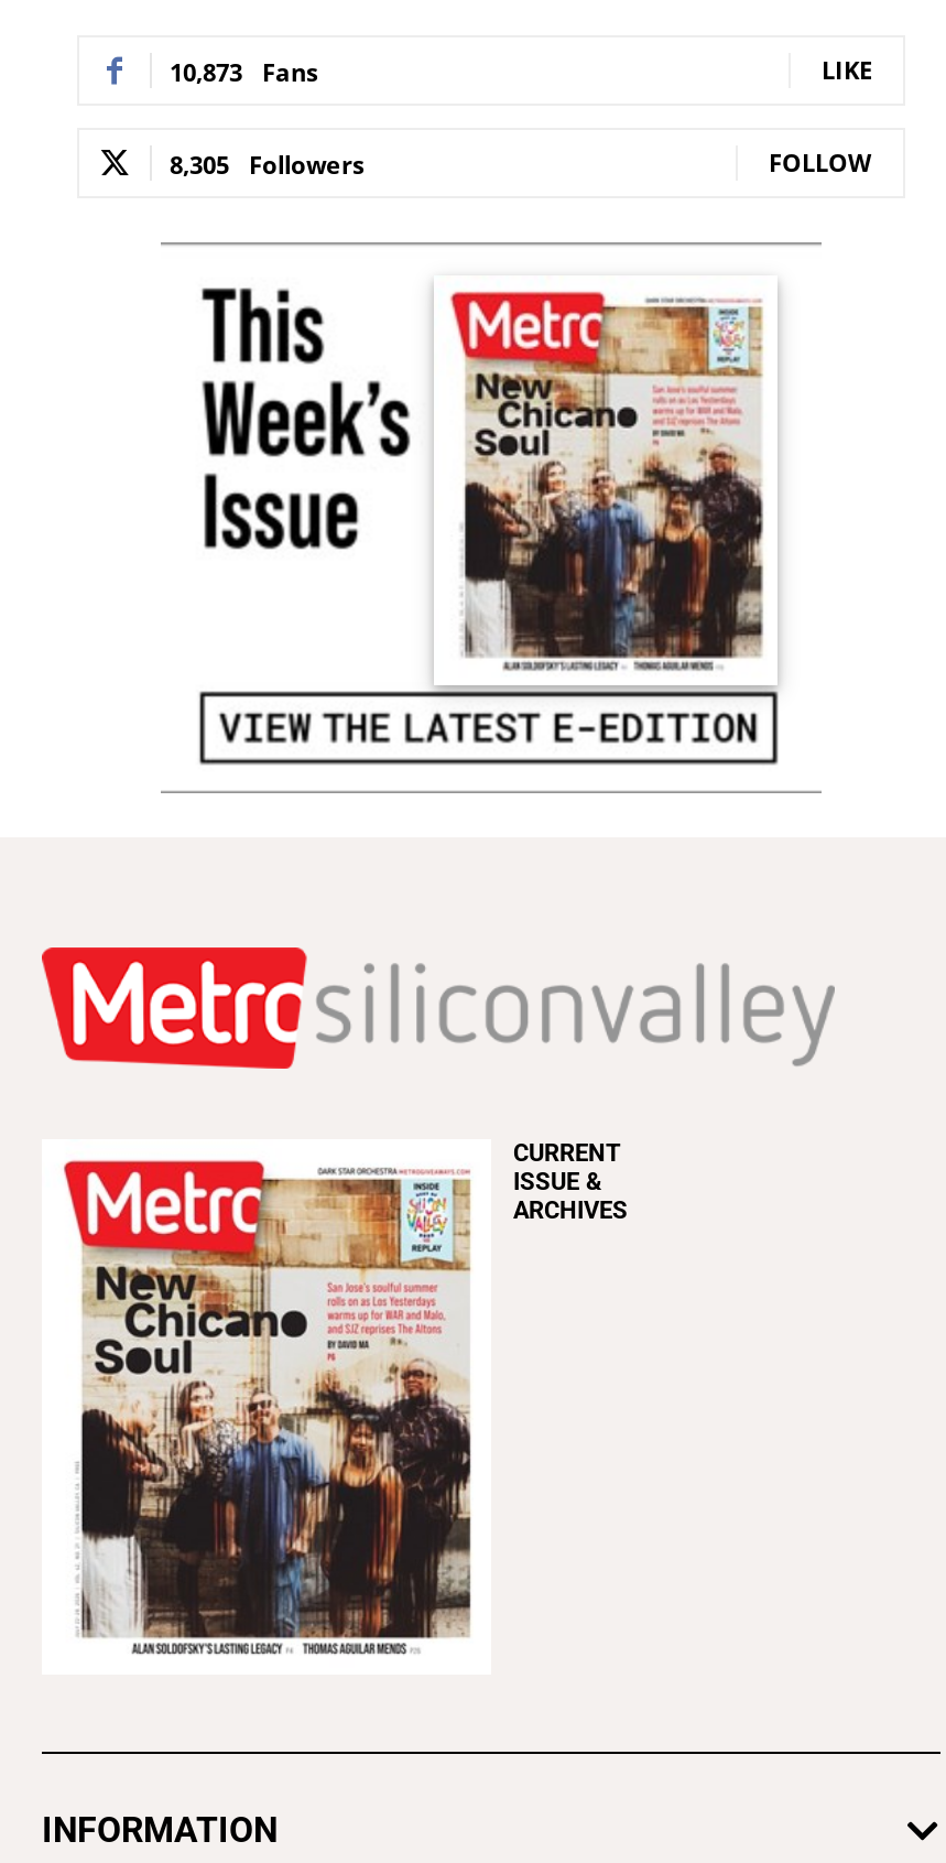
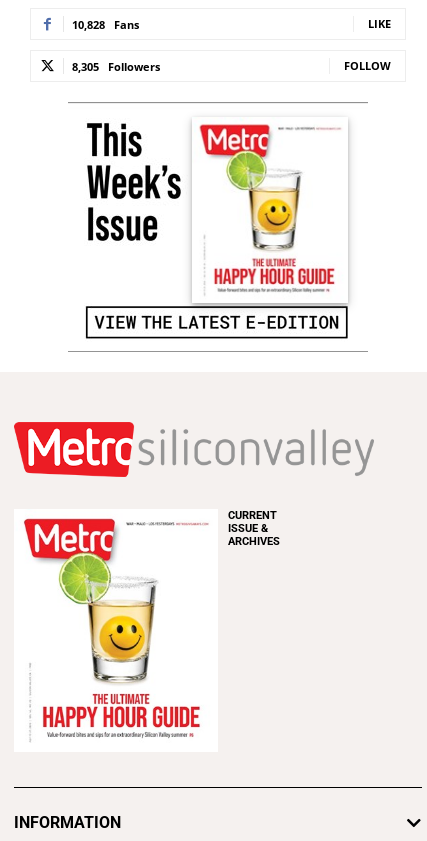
- 10,873 Fans
+ 10,828 Fans

- [image]
+ [image]

- [image]
+ [image]
